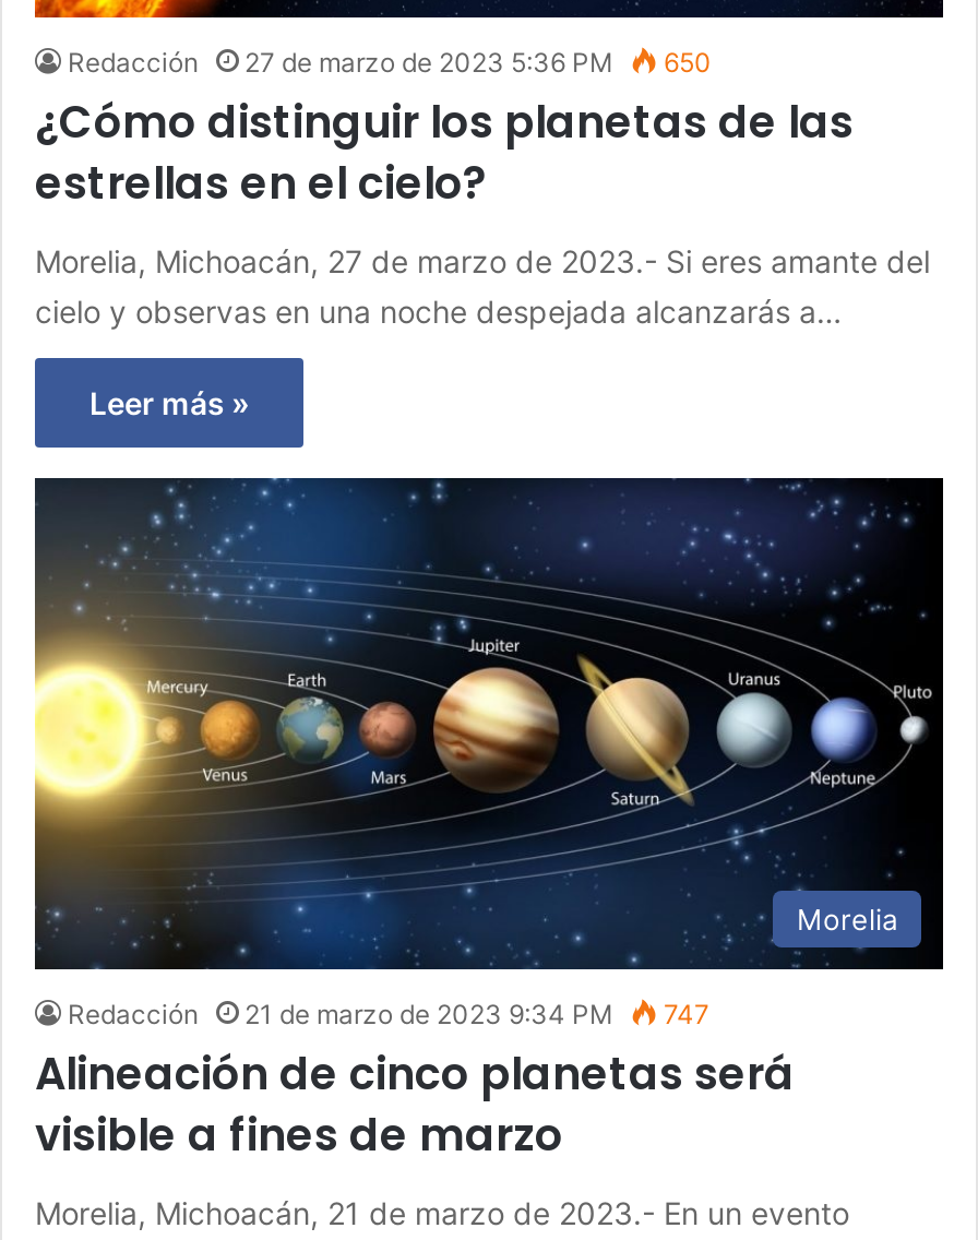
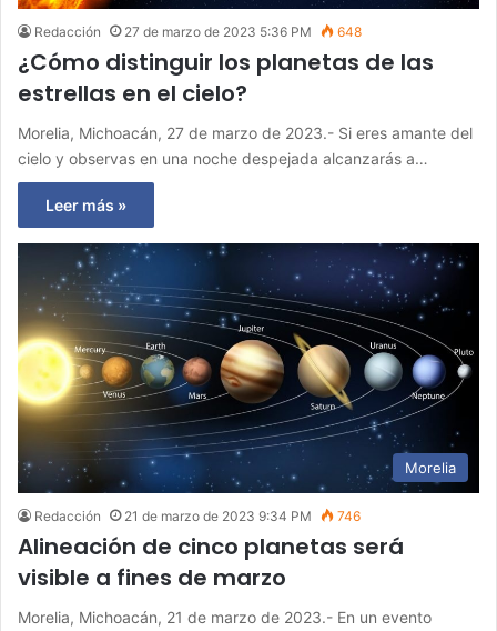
- Redacción 27 de marzo de 2023 5:36 PM 650
+ Redacción 27 de marzo de 2023 5:36 PM 648

- Redacción 21 de marzo de 2023 9:34 PM 747
+ Redacción 21 de marzo de 2023 9:34 PM 746
